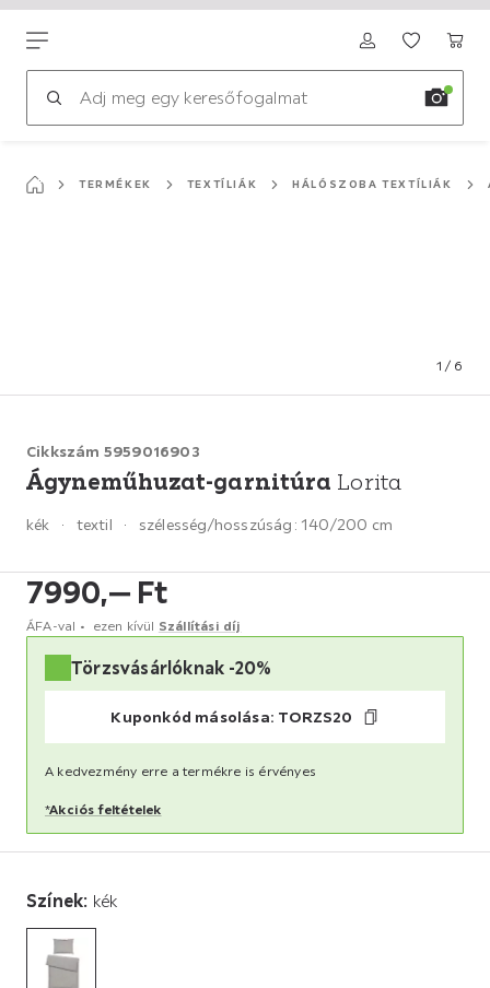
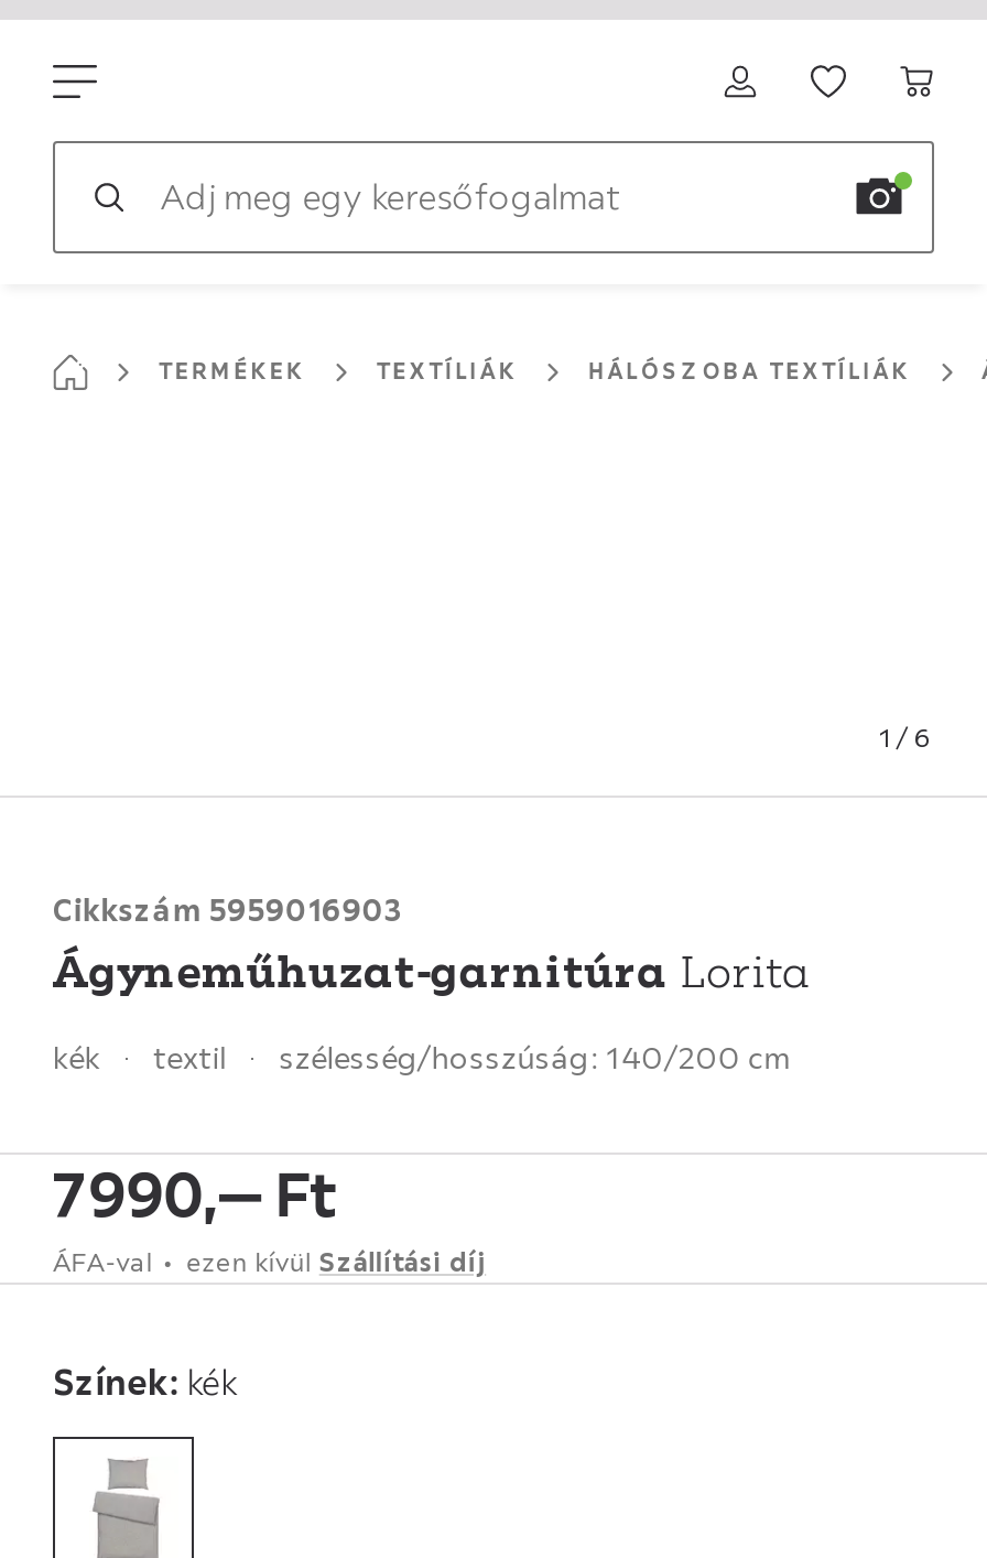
- [image]
- Törzsvásárlóknak -20%
- Kuponkód másolása: TORZS20
- A kedvezmény erre a termékre is érvényes
- *Akciós feltételek
